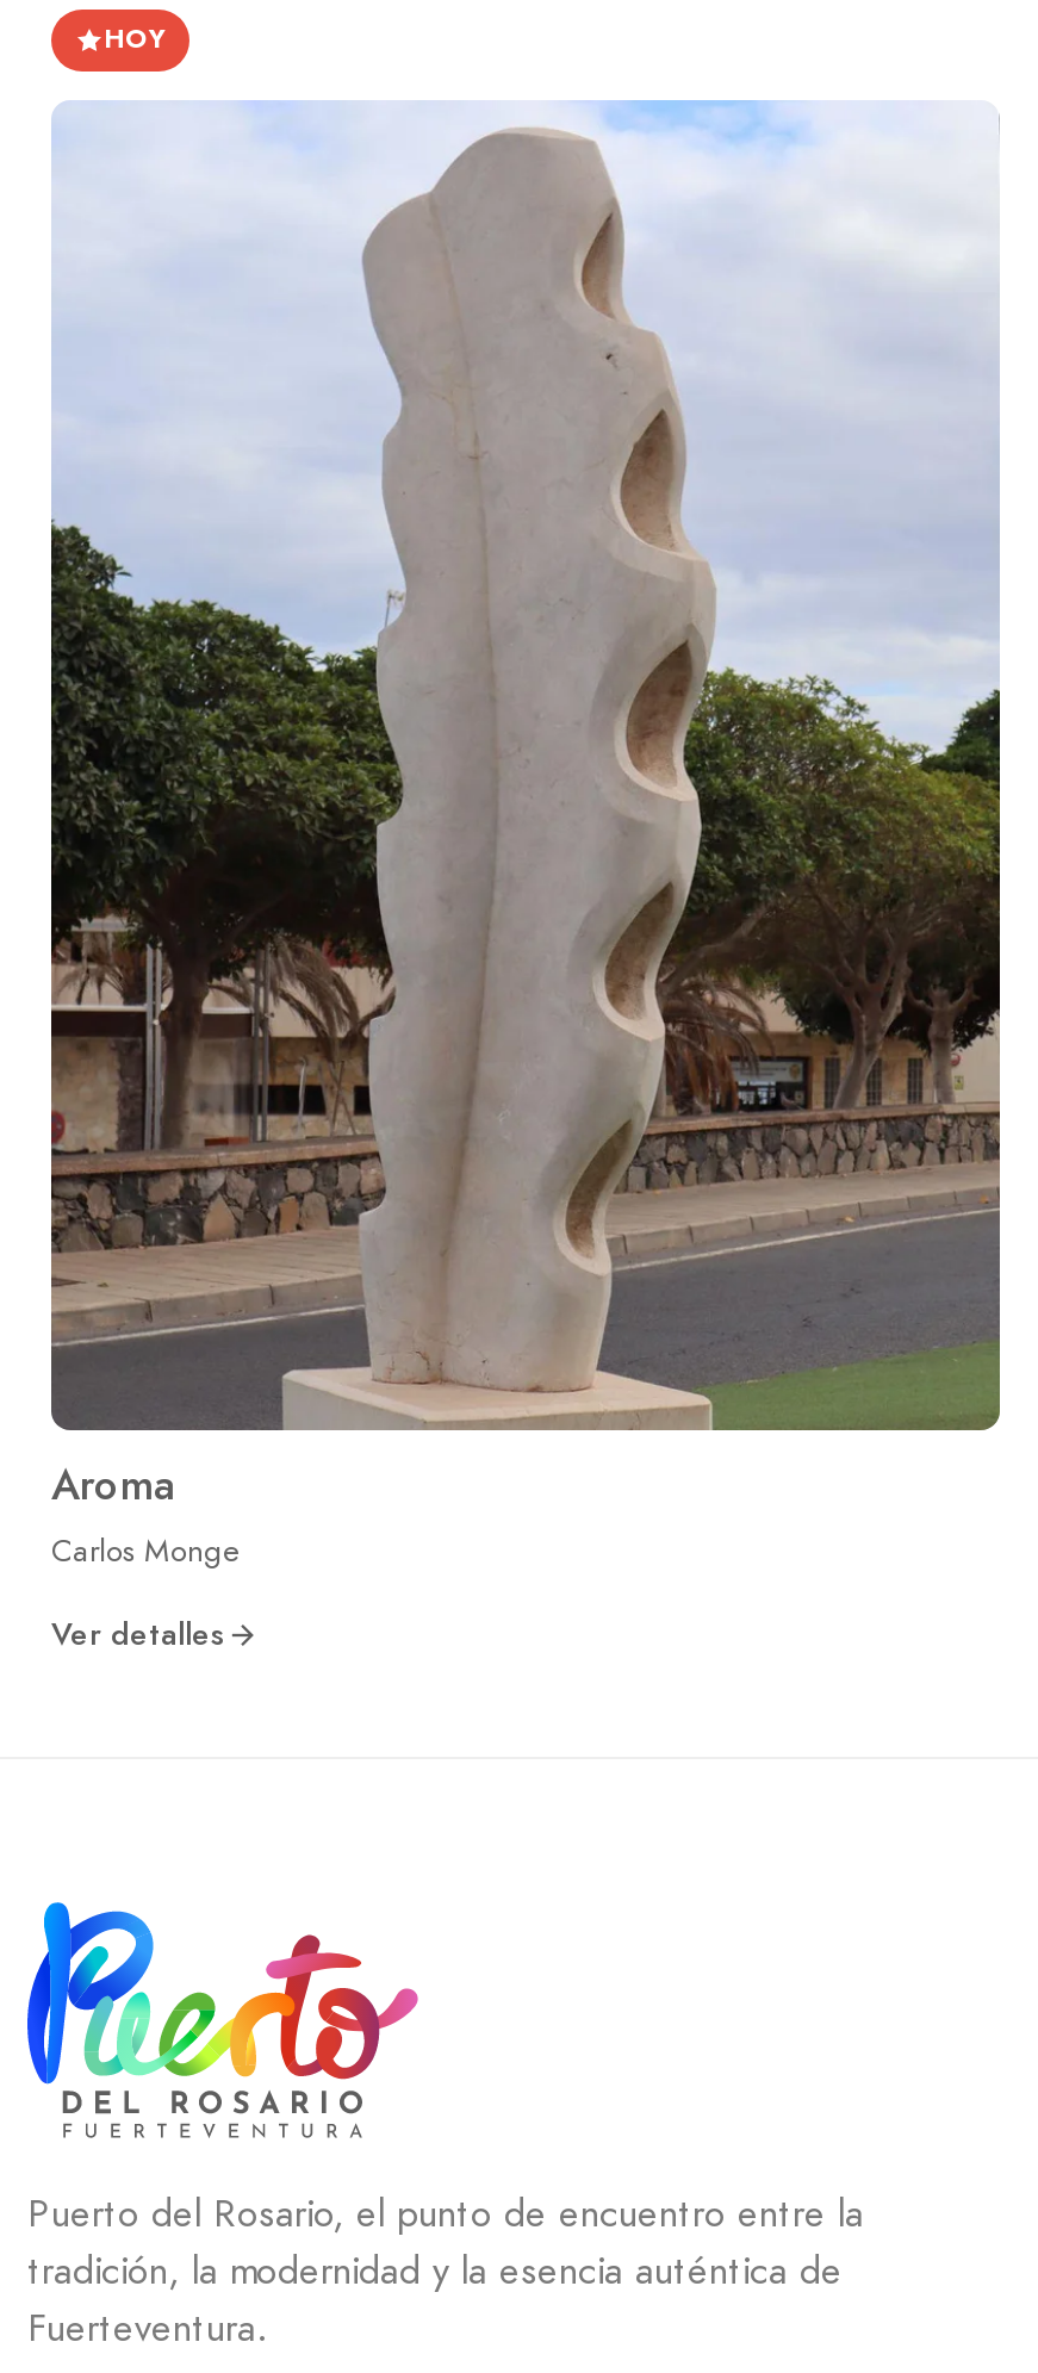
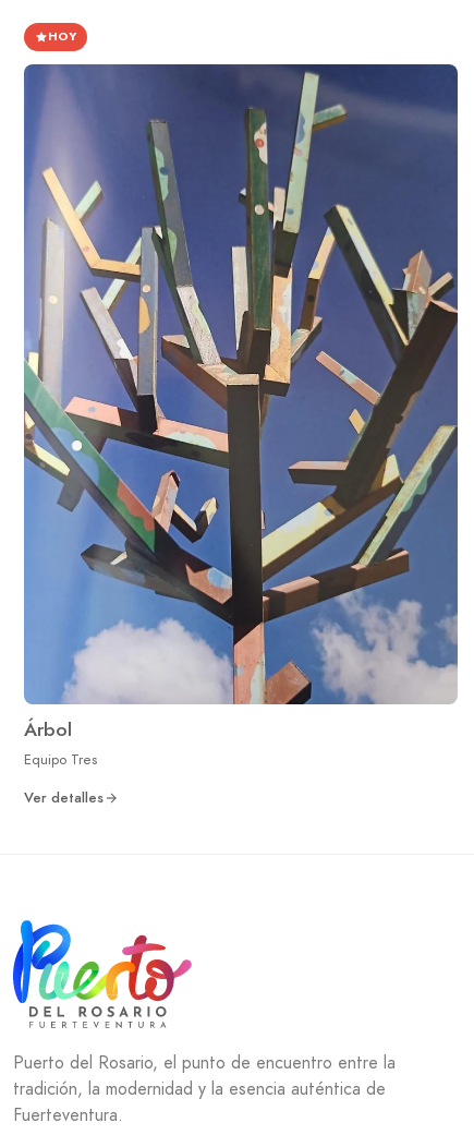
- [image]
- Aroma
- Carlos Monge
+ [image]
+ Árbol
+ Equipo Tres
